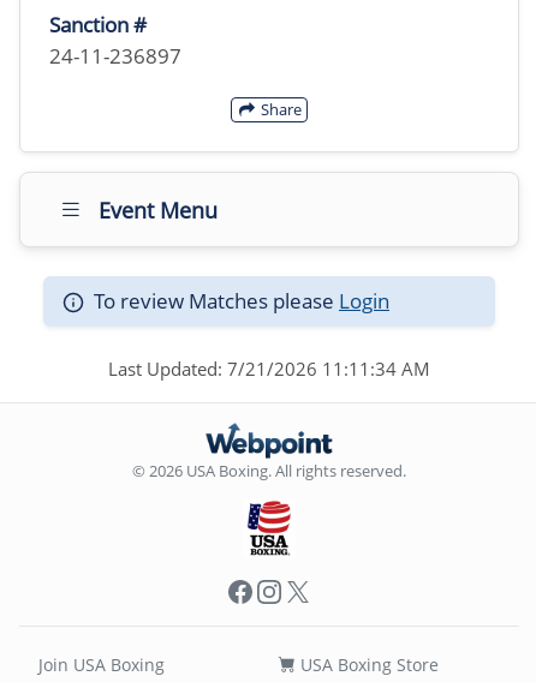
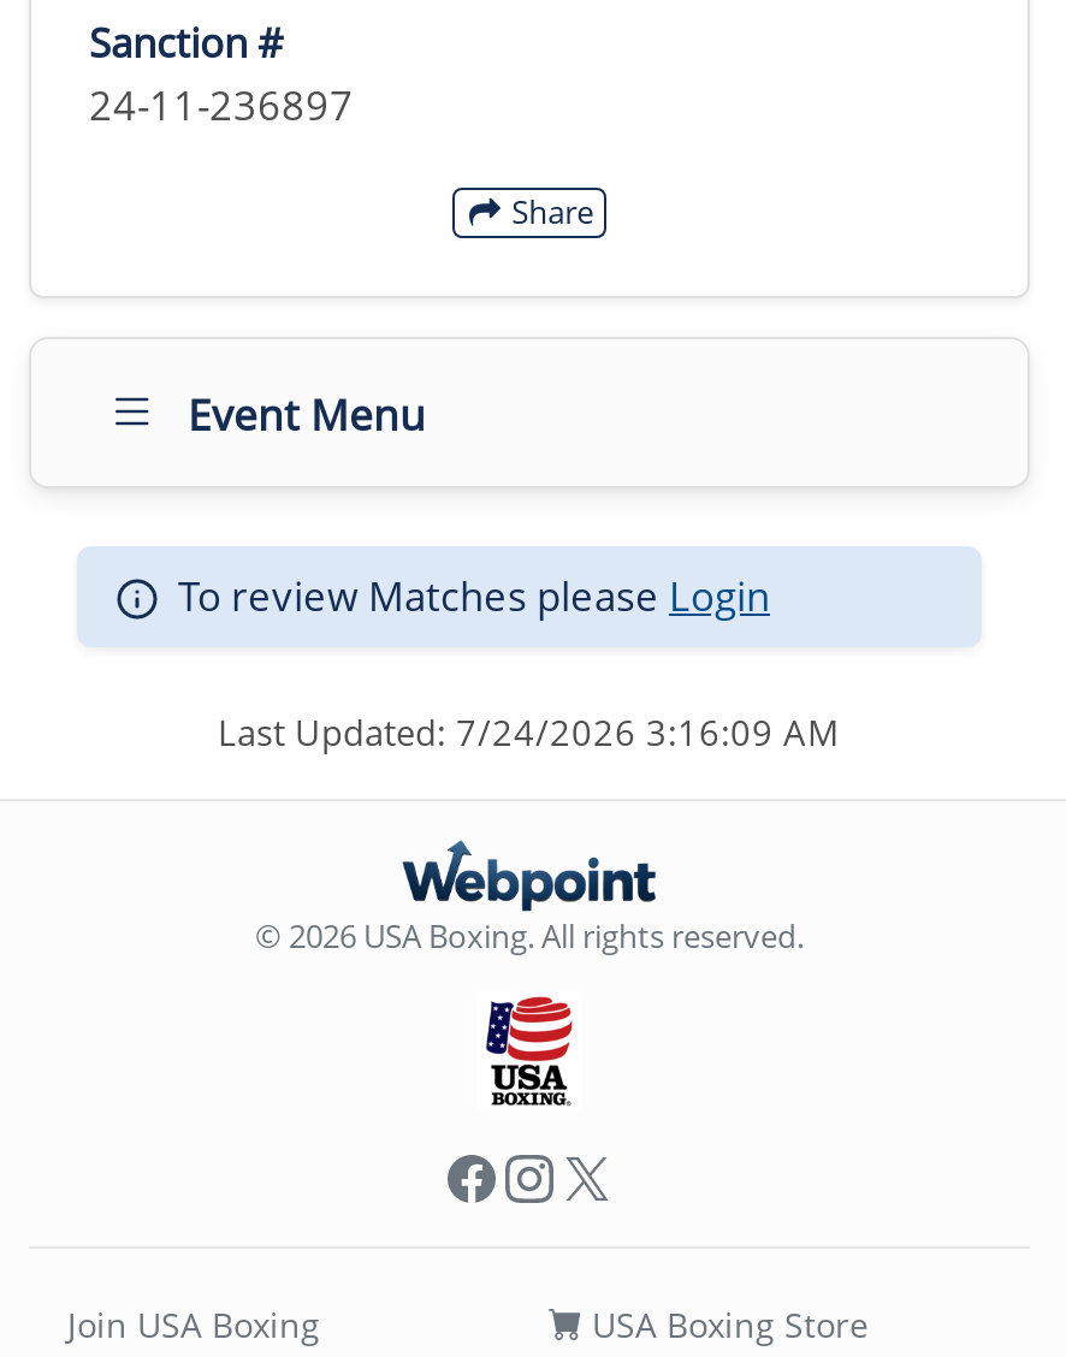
- Last Updated: 7/21/2026 11:11:34 AM
+ Last Updated: 7/24/2026 3:16:09 AM
